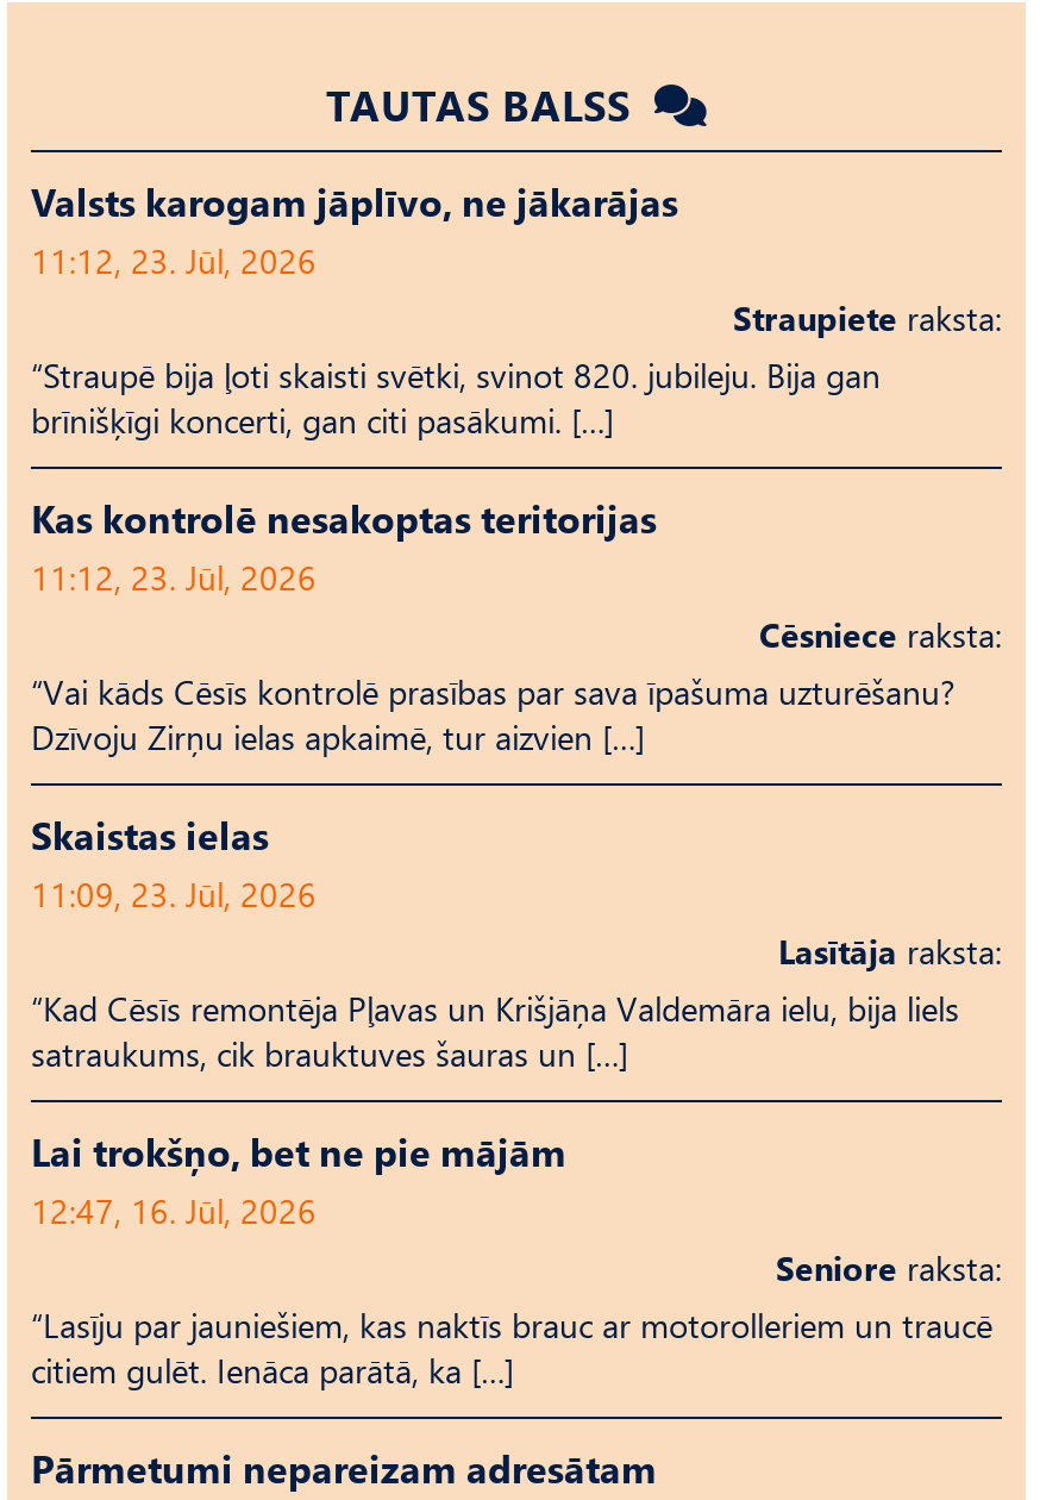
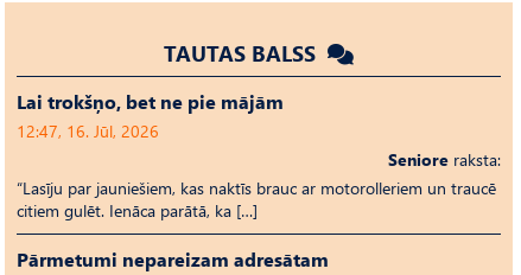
- Valsts karogam jāplīvo, ne jākarājas
- 11:12, 23. Jūl, 2026
- Straupiete raksta:
- “Straupē bija ļoti skaisti svētki, svinot 820. jubileju. Bija gan
- brīnišķīgi koncerti, gan citi pasākumi. […]
- Kas kontrolē nesakoptas teritorijas
- 11:12, 23. Jūl, 2026
- Cēsniece raksta:
- “Vai kāds Cēsīs kontrolē prasības par sava īpašuma uzturēšanu?
- Dzīvoju Zirņu ielas apkaimē, tur aizvien […]
- Skaistas ielas
- 11:09, 23. Jūl, 2026
- Lasītāja raksta:
- “Kad Cēsīs remontēja Pļavas un Krišjāņa Valdemāra ielu, bija liels
- satraukums, cik brauktuves šauras un […]
